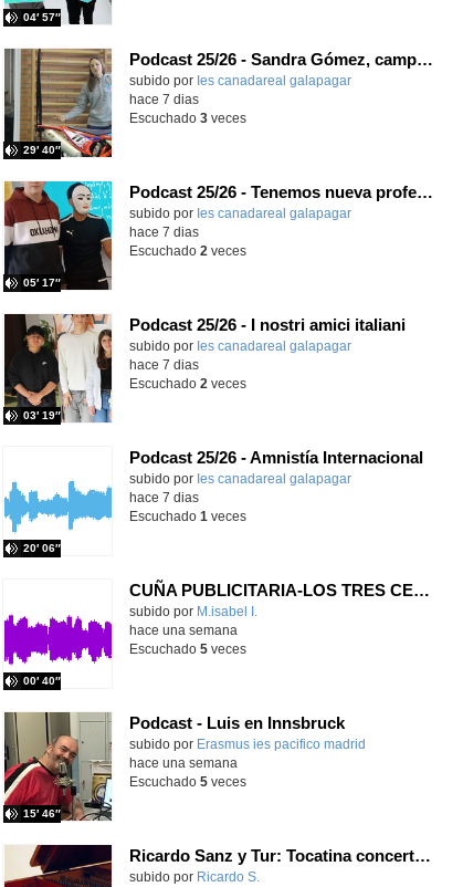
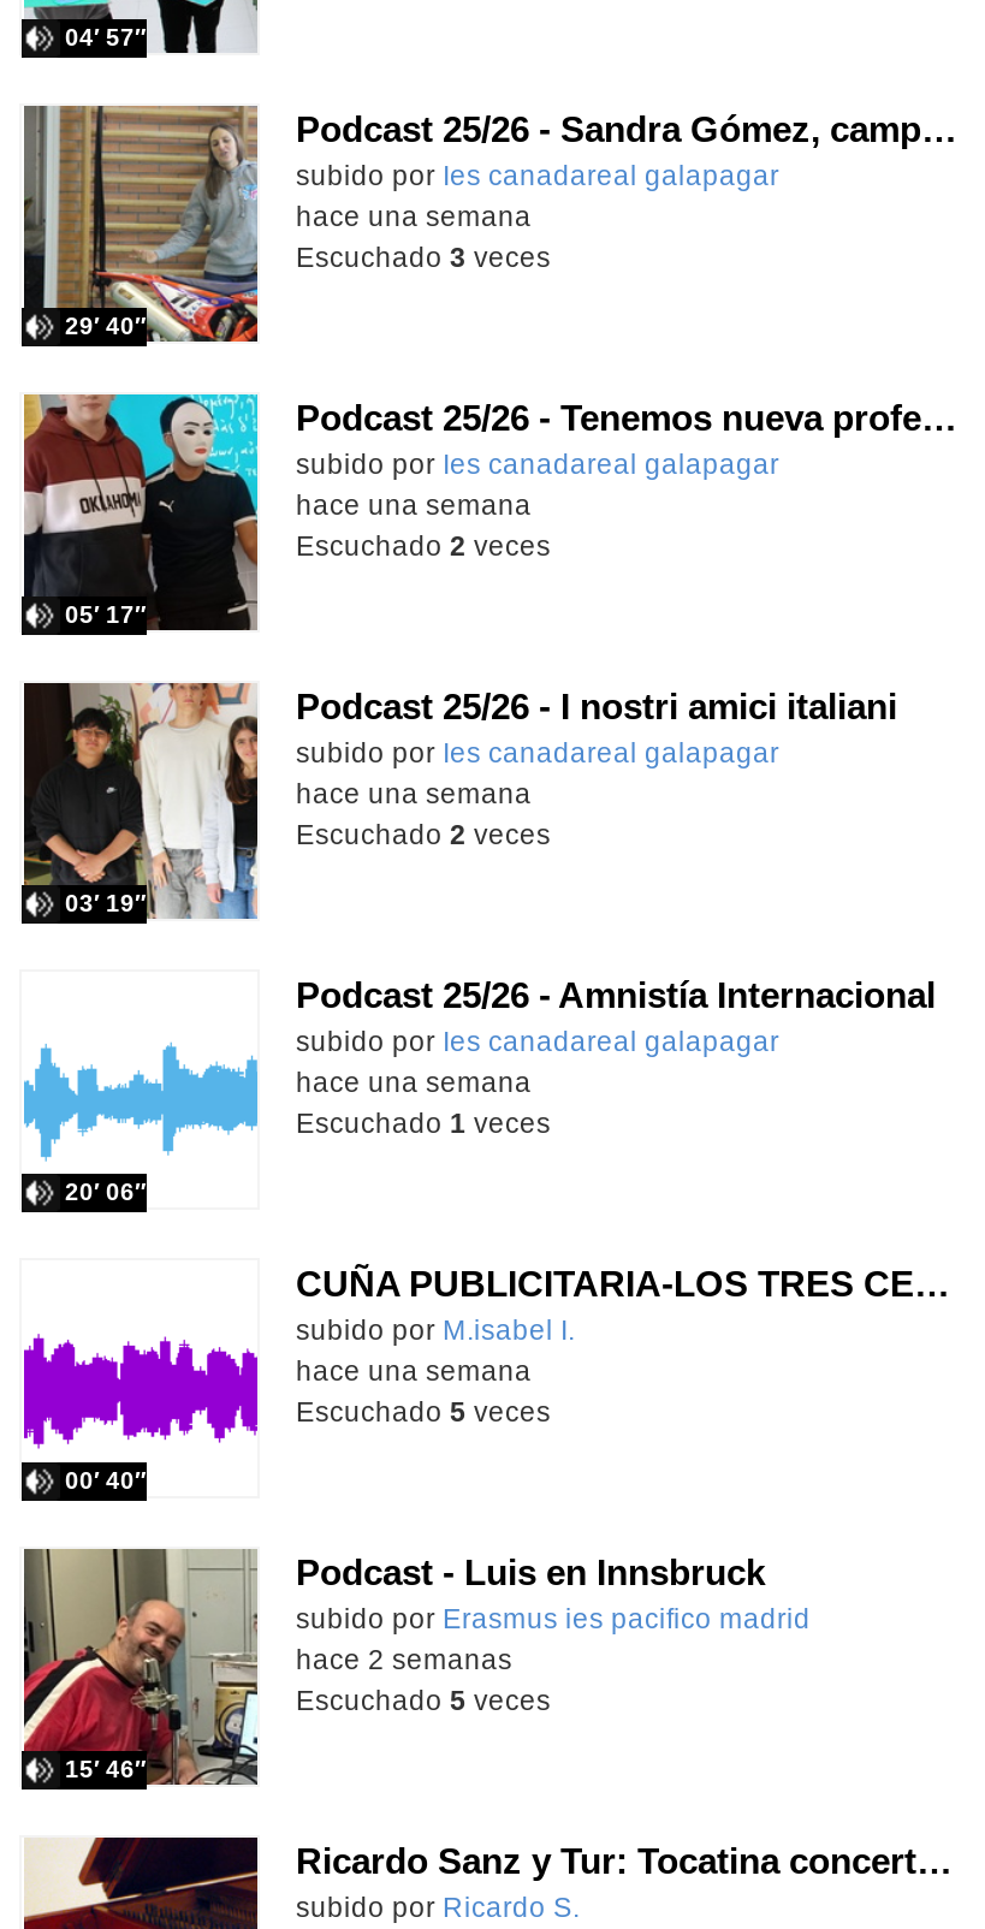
- hace 7 dias
+ hace una semana

- hace 7 dias
+ hace una semana

- hace 7 dias
+ hace una semana

- hace 7 dias
+ hace una semana

- hace una semana
+ hace 2 semanas
